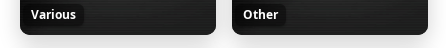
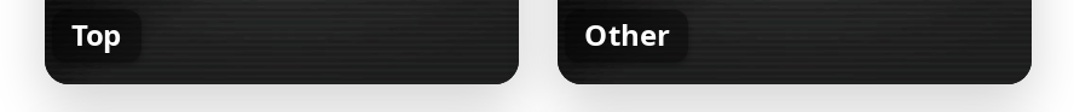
- Various
+ Top
